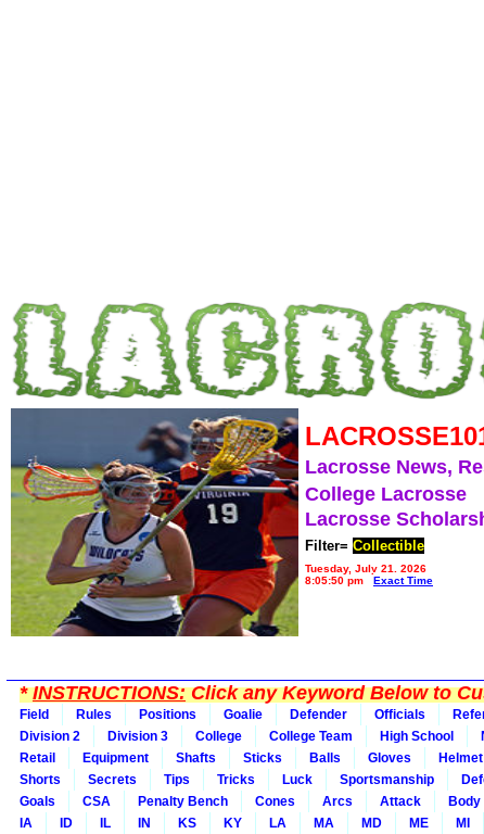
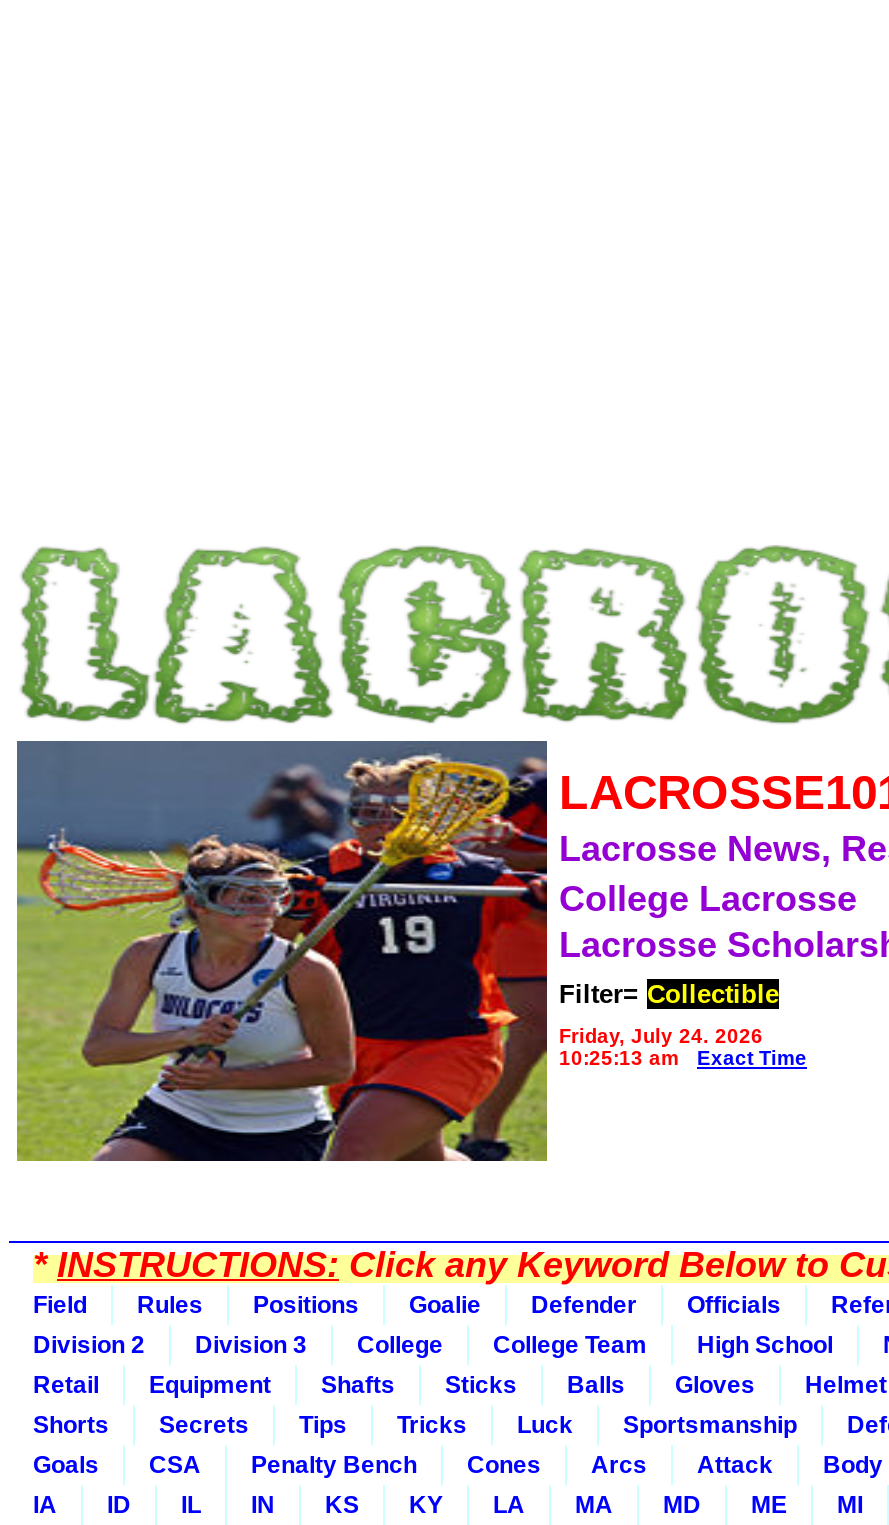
- Tuesday, July 21, 2026
- 8:05:50 pm
+ Friday, July 24, 2026
+ 10:25:13 am
